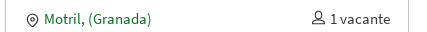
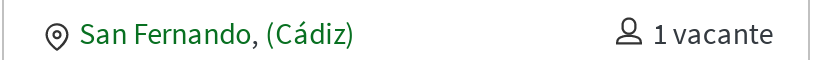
- Motril, (Granada)
+ San Fernando, (Cádiz)
